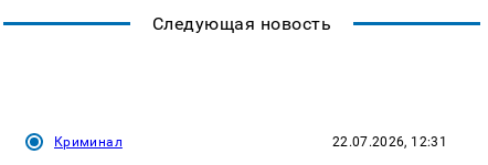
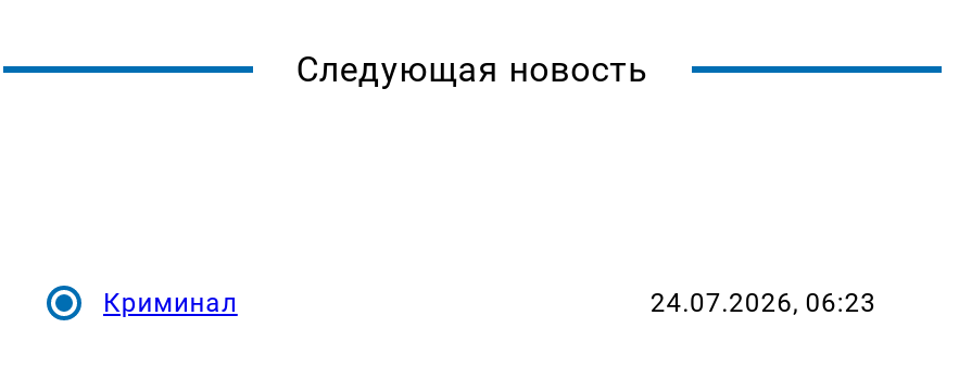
- 22.07.2026, 12:31
+ 24.07.2026, 06:23
